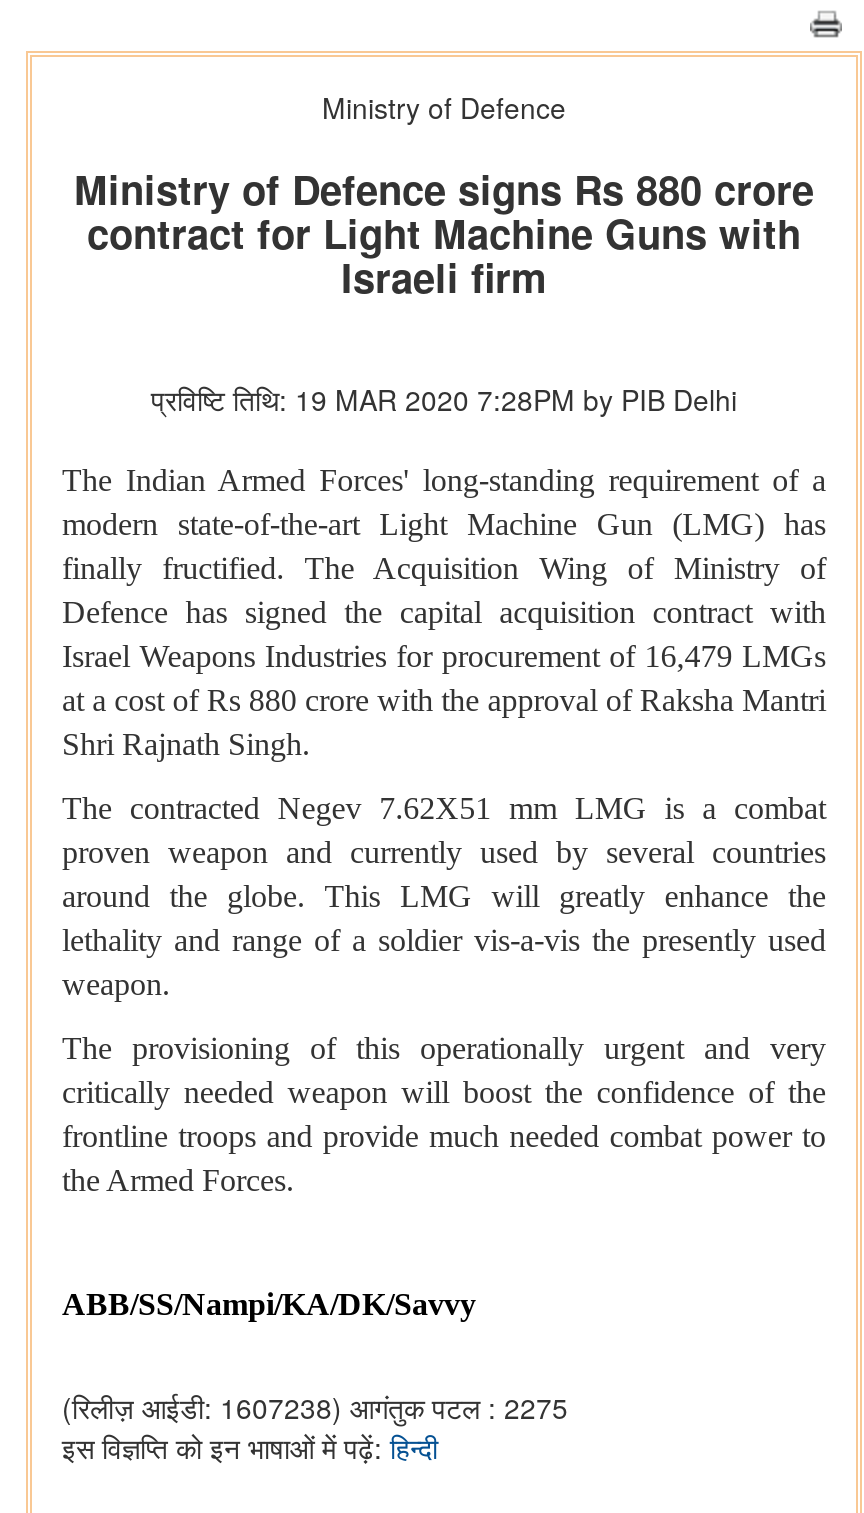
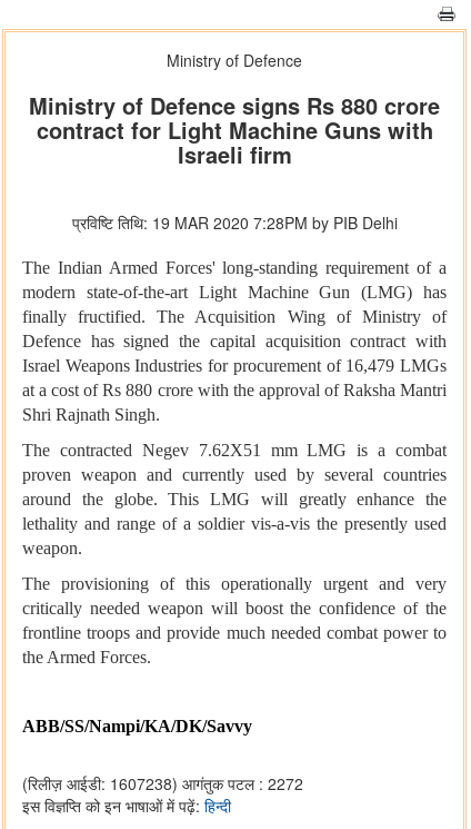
- (रिलीज़ आईडी: 1607238) आगंतुक पटल : 2275
+ (रिलीज़ आईडी: 1607238) आगंतुक पटल : 2272
